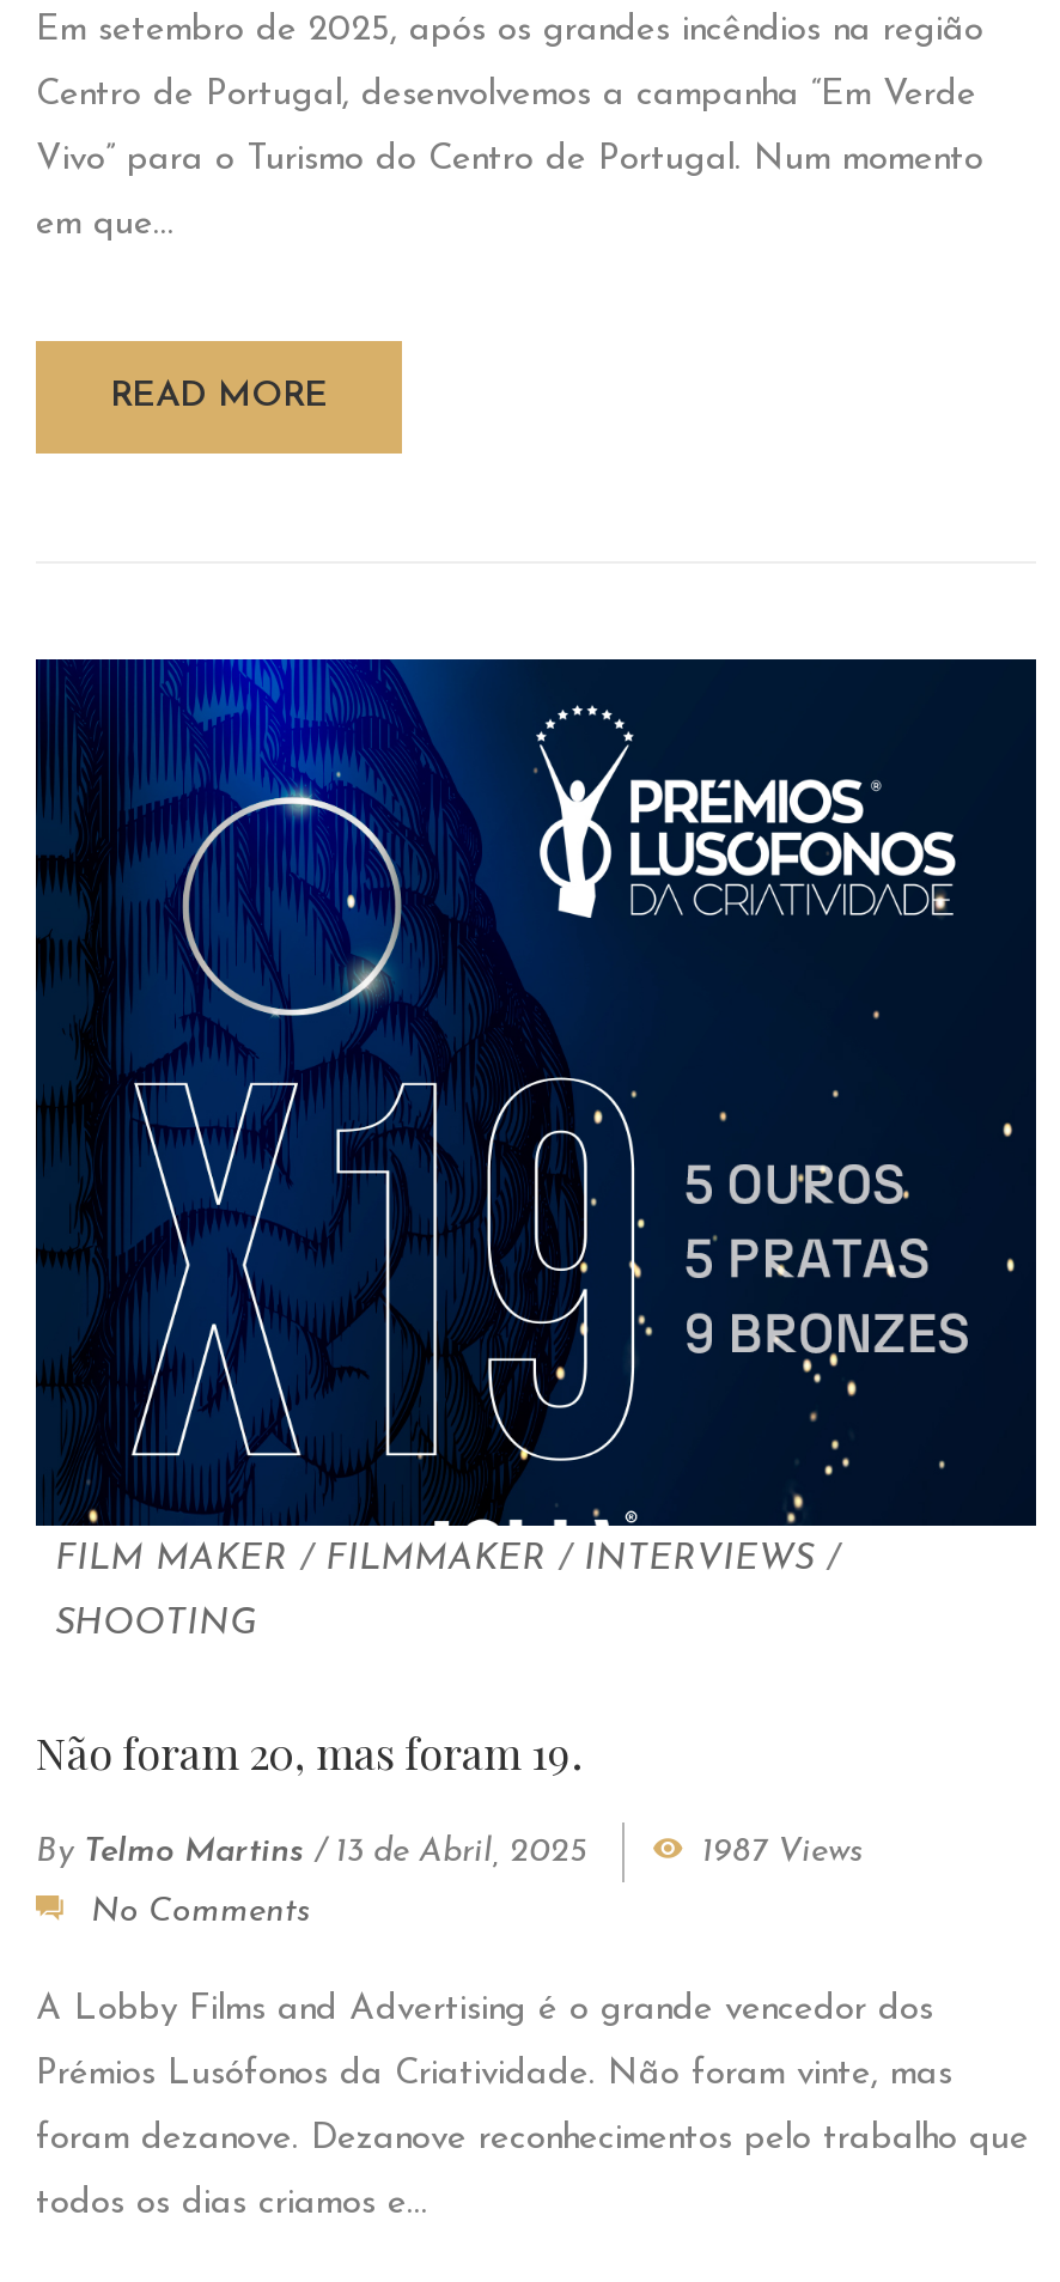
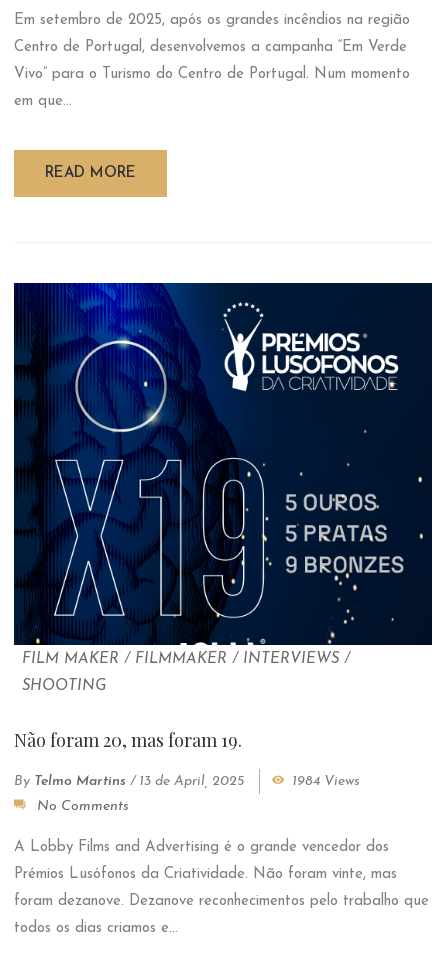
- By Telmo Martins / 13 de Abril, 2025
+ By Telmo Martins / 13 de April, 2025

- 1987 Views
+ 1984 Views
